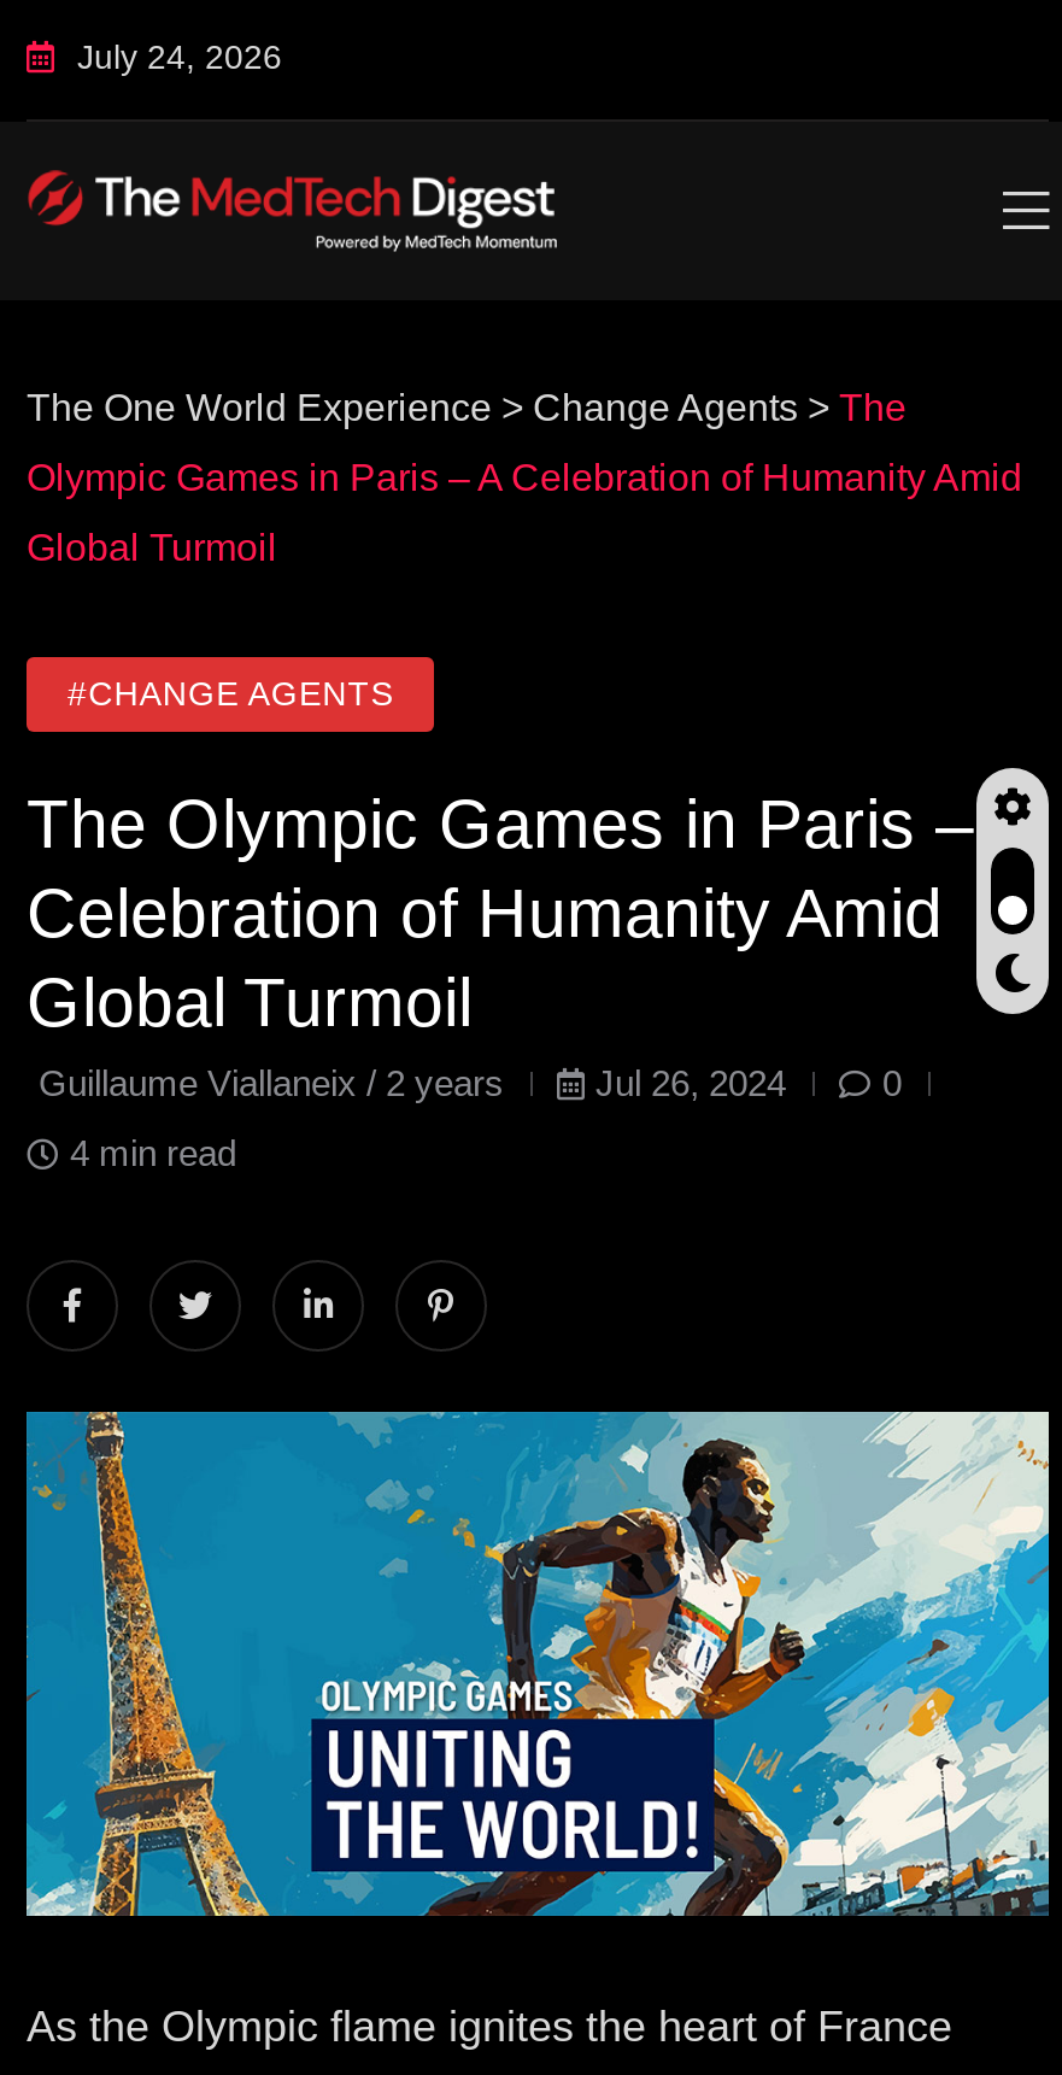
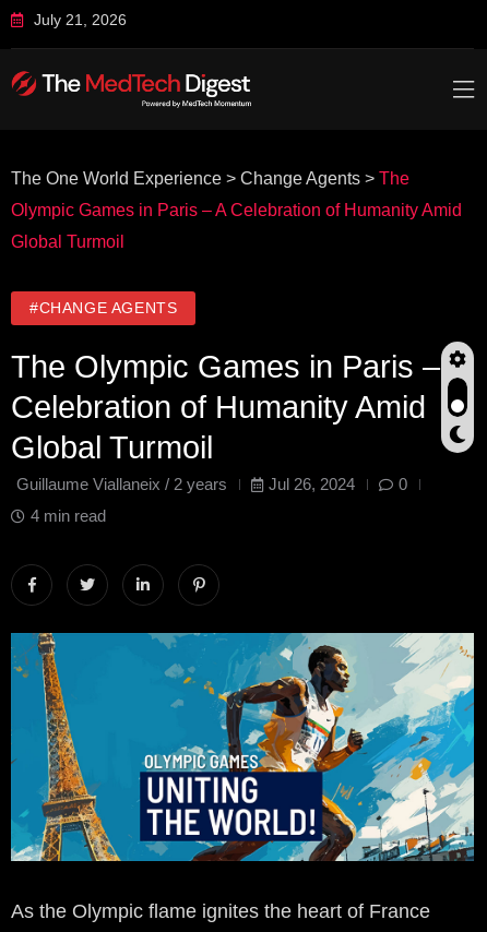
- July 24, 2026
+ July 21, 2026
